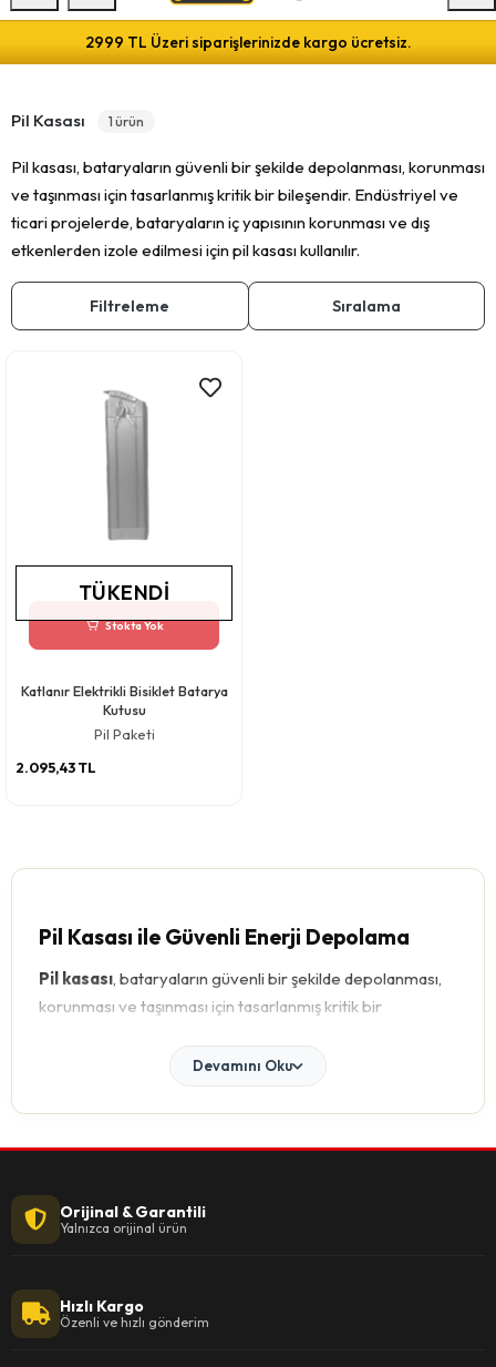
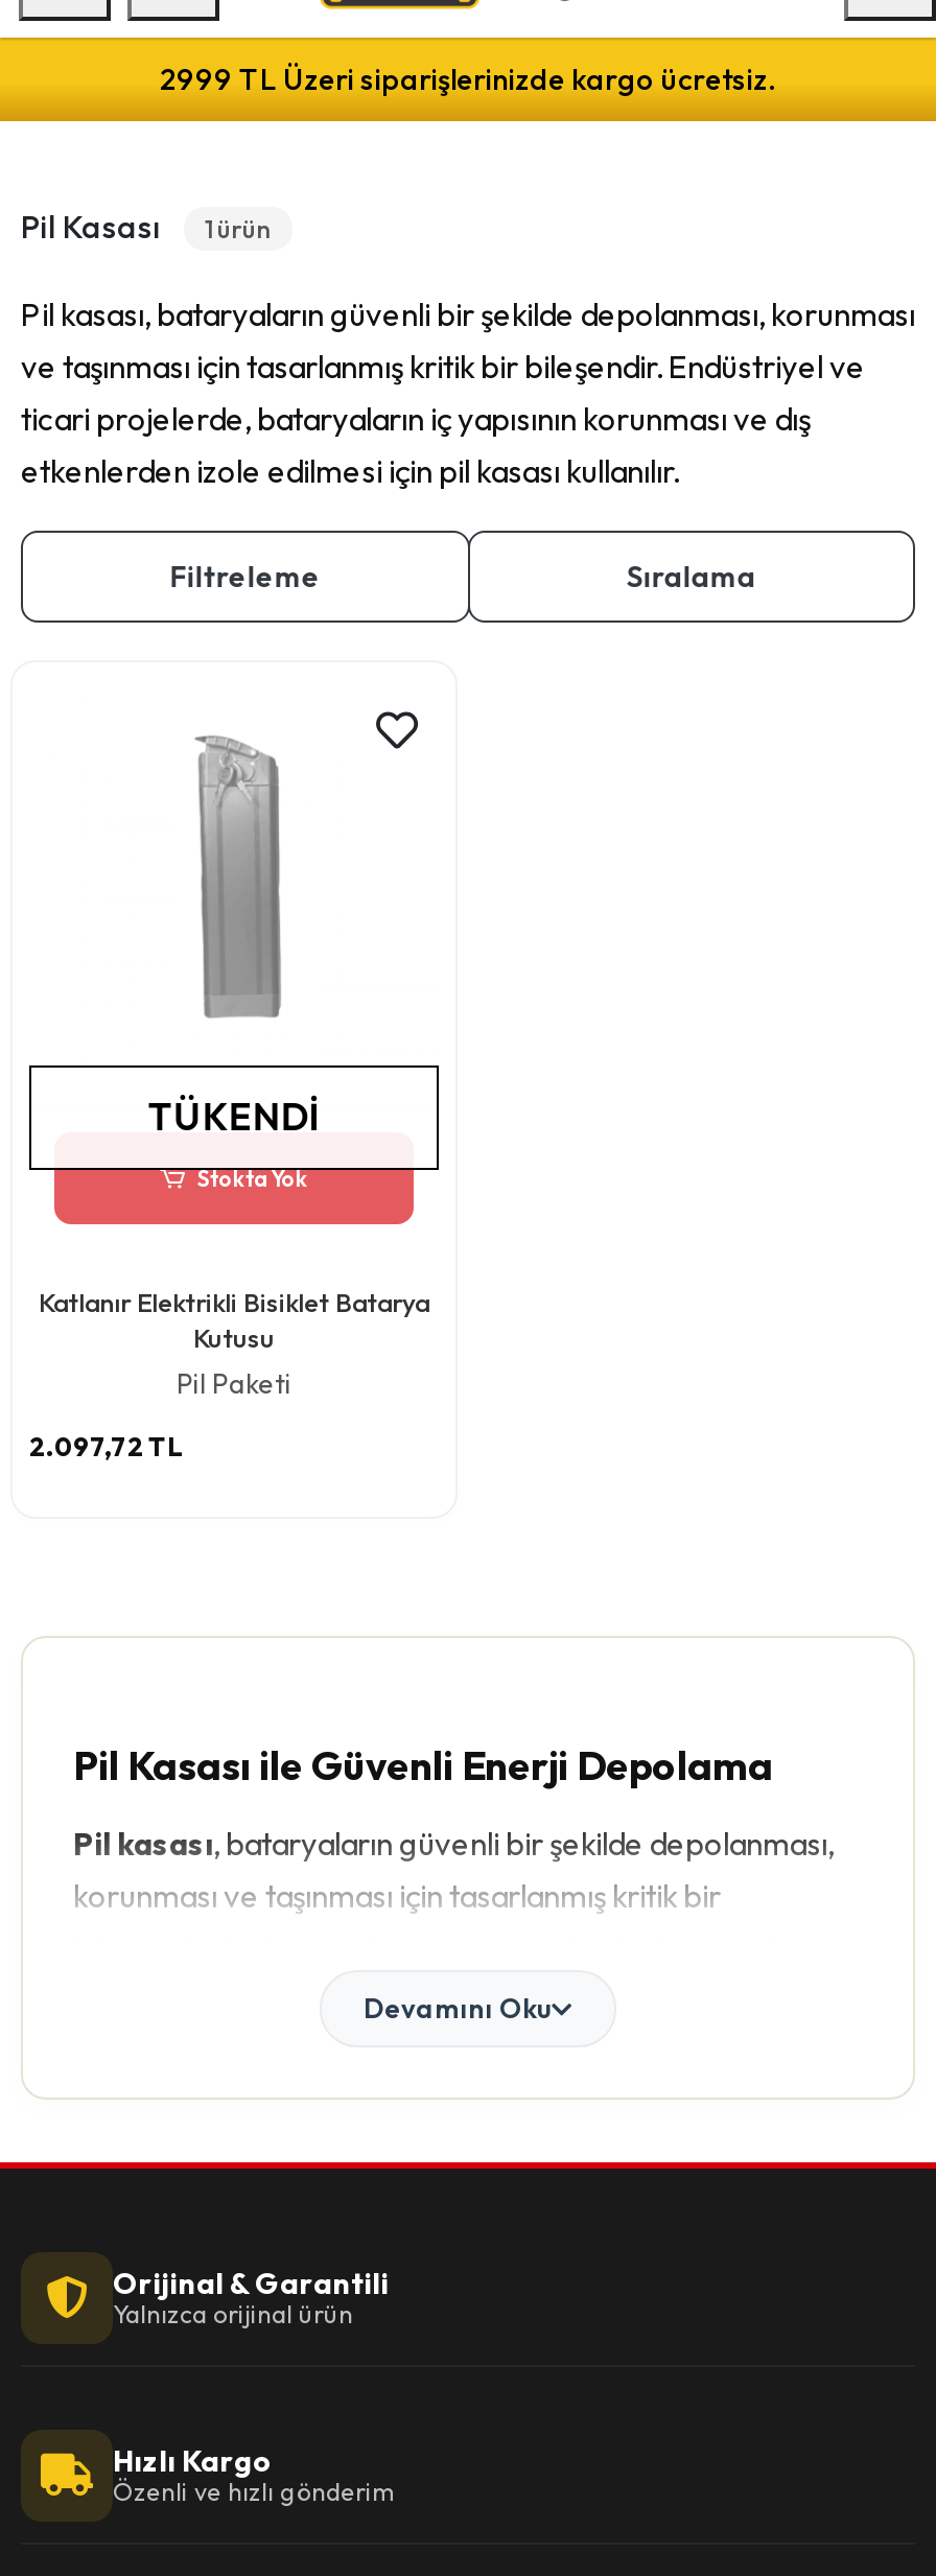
- 2.095,43 TL
+ 2.097,72 TL
